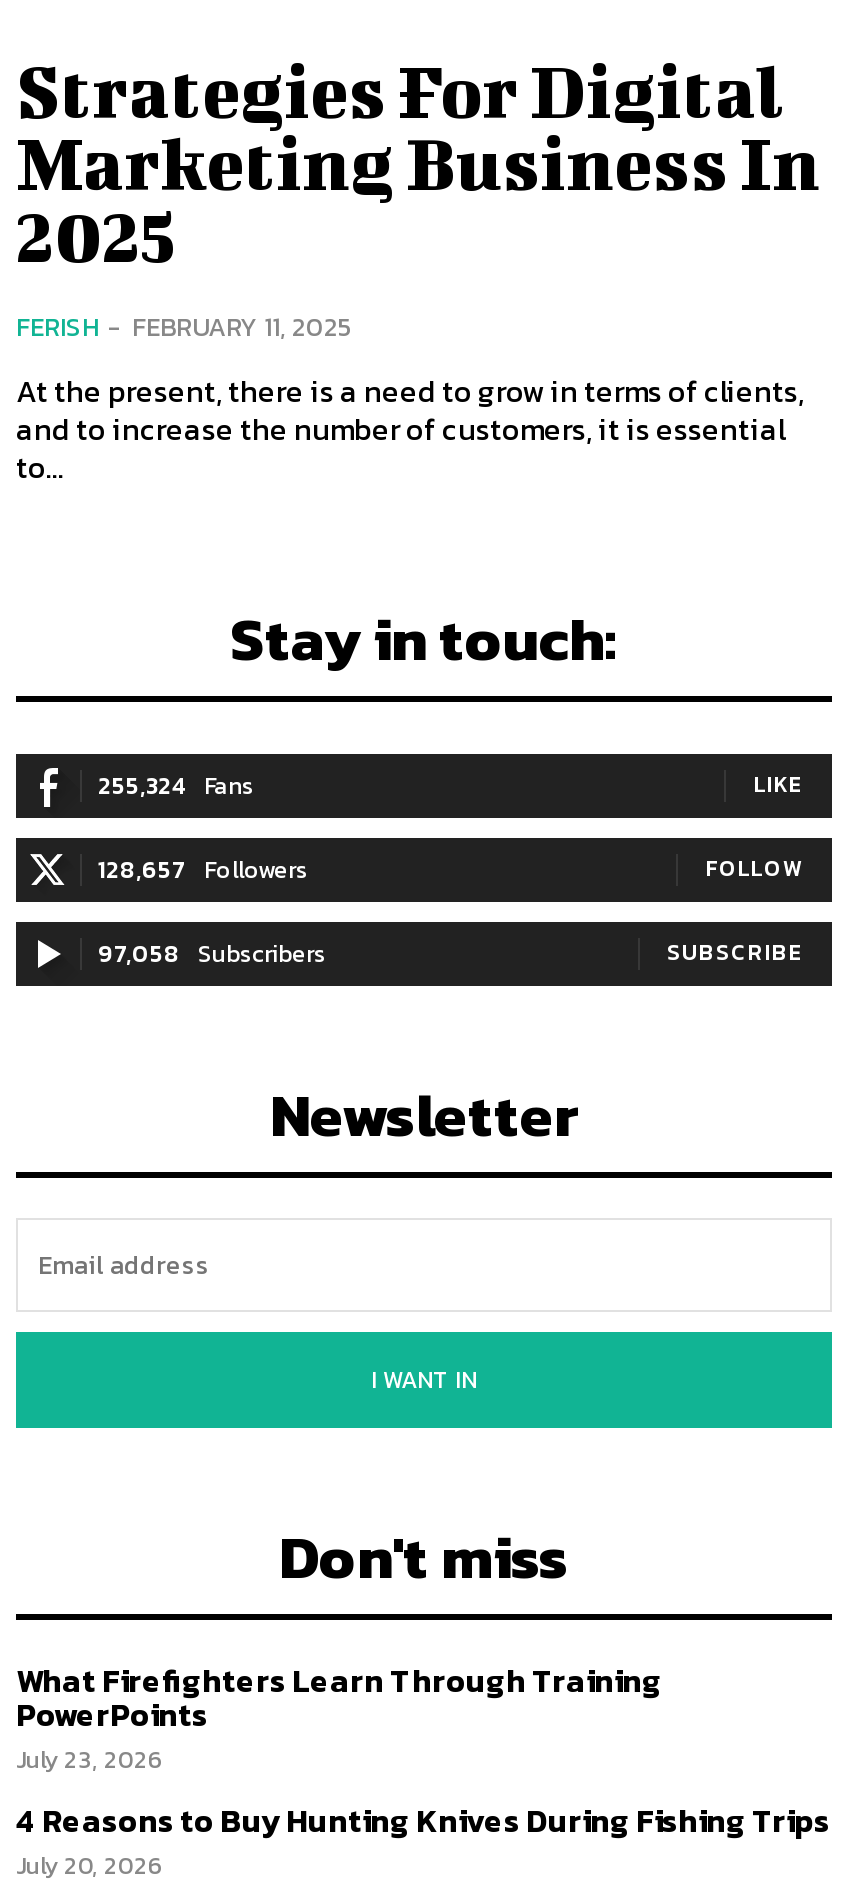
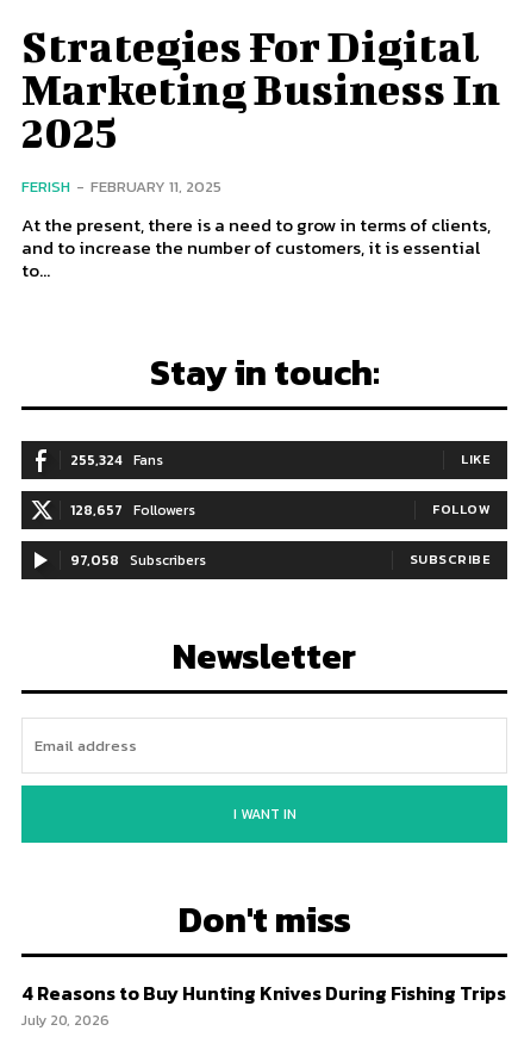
- What Firefighters Learn Through Training
- PowerPoints
- July 23, 2026
